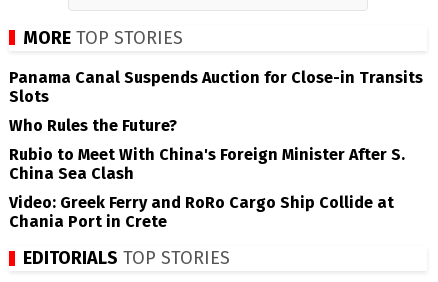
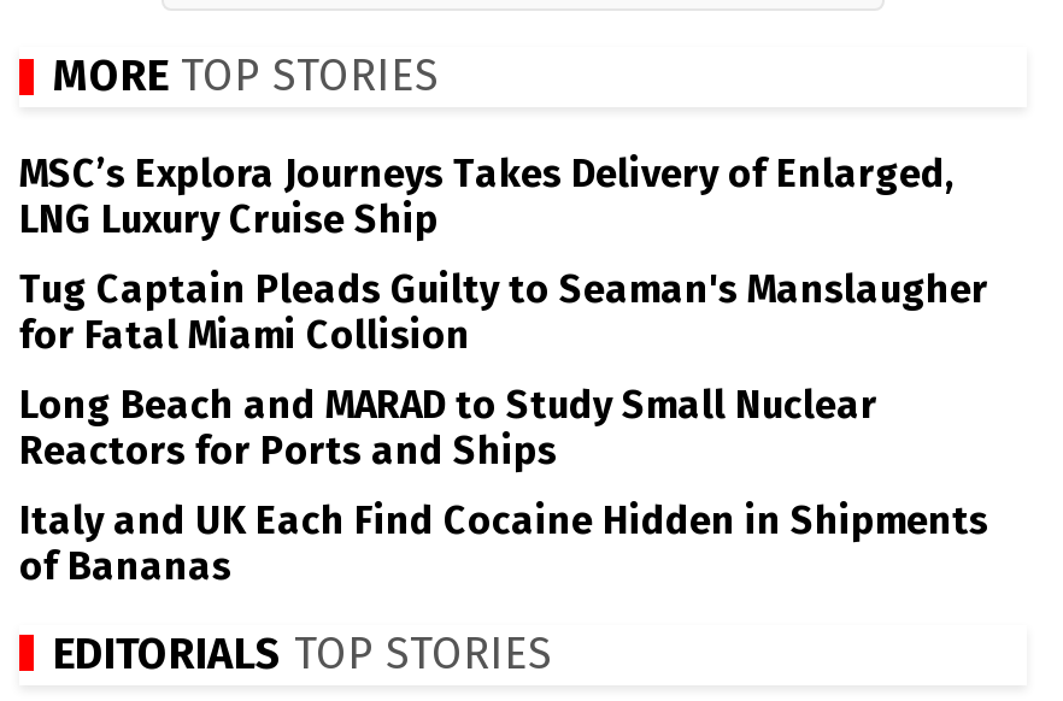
- Panama Canal Suspends Auction for Close-in Transits
- Slots
+ MSC’s Explora Journeys Takes Delivery of Enlarged,
+ LNG Luxury Cruise Ship

- Who Rules the Future?
+ Tug Captain Pleads Guilty to Seaman's Manslaugher
+ for Fatal Miami Collision

- Rubio to Meet With China's Foreign Minister After S.
- China Sea Clash
+ Long Beach and MARAD to Study Small Nuclear
+ Reactors for Ports and Ships

- Video: Greek Ferry and RoRo Cargo Ship Collide at
- Chania Port in Crete
+ Italy and UK Each Find Cocaine Hidden in Shipments
+ of Bananas
